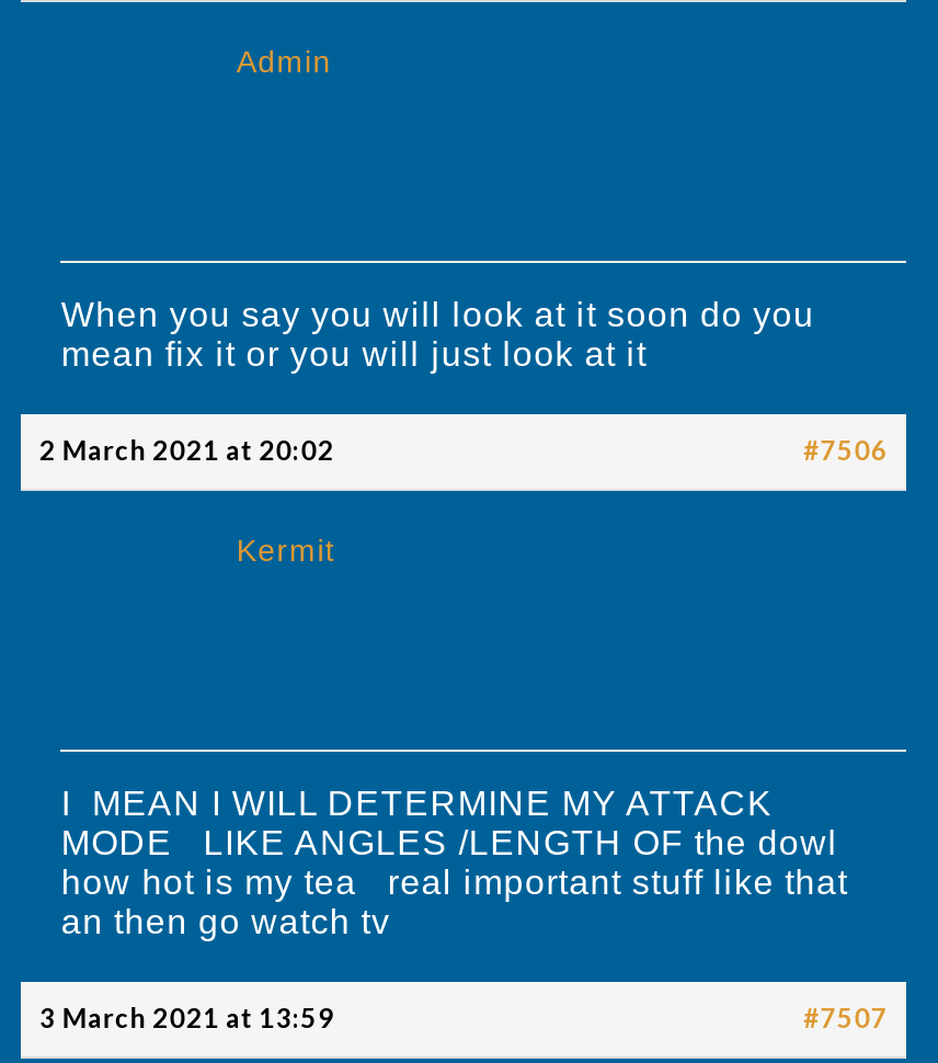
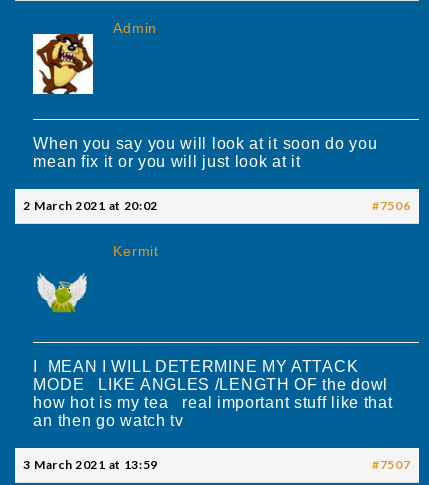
+ [image]

+ [image]
